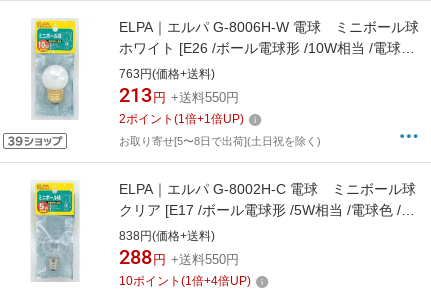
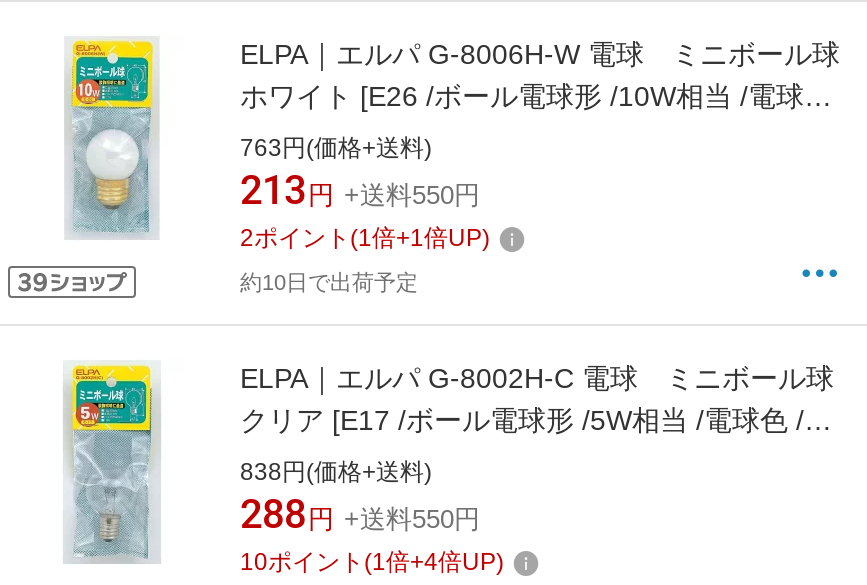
- お取り寄せ[5〜8日で出荷](土日祝を除く)
+ 約10日で出荷予定
